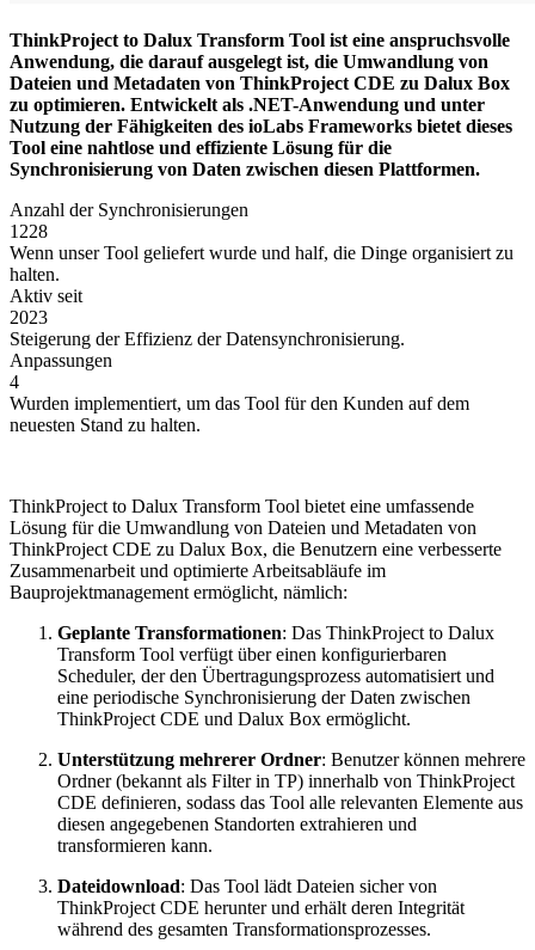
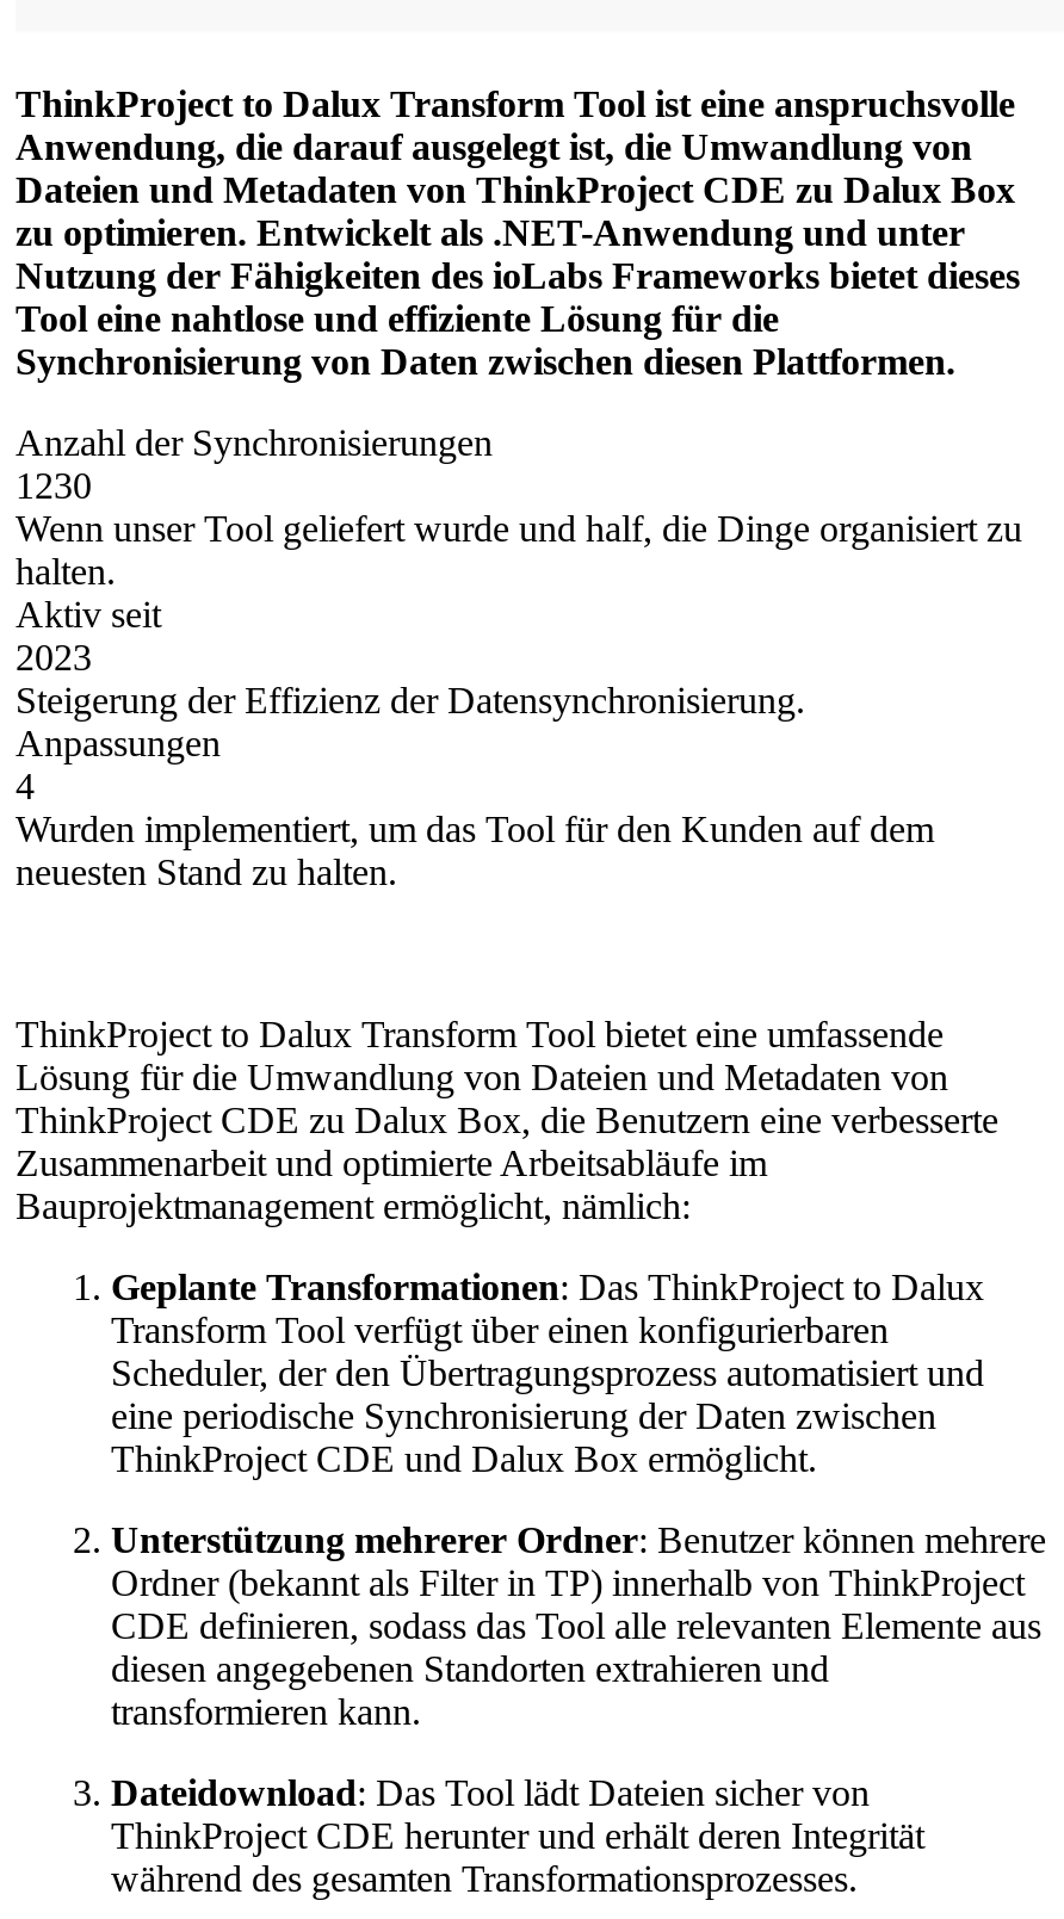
- 1228
+ 1230
